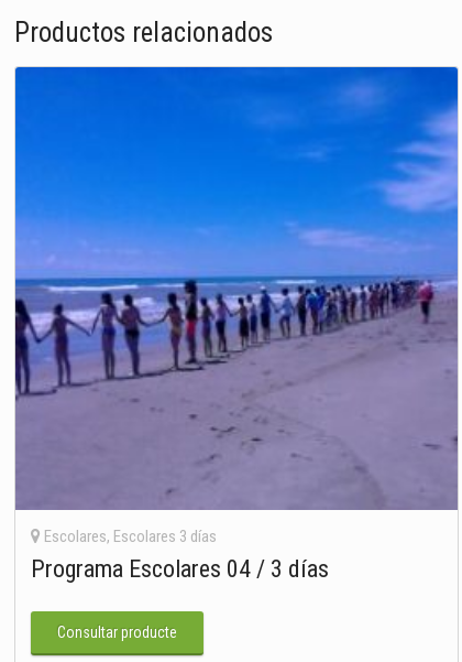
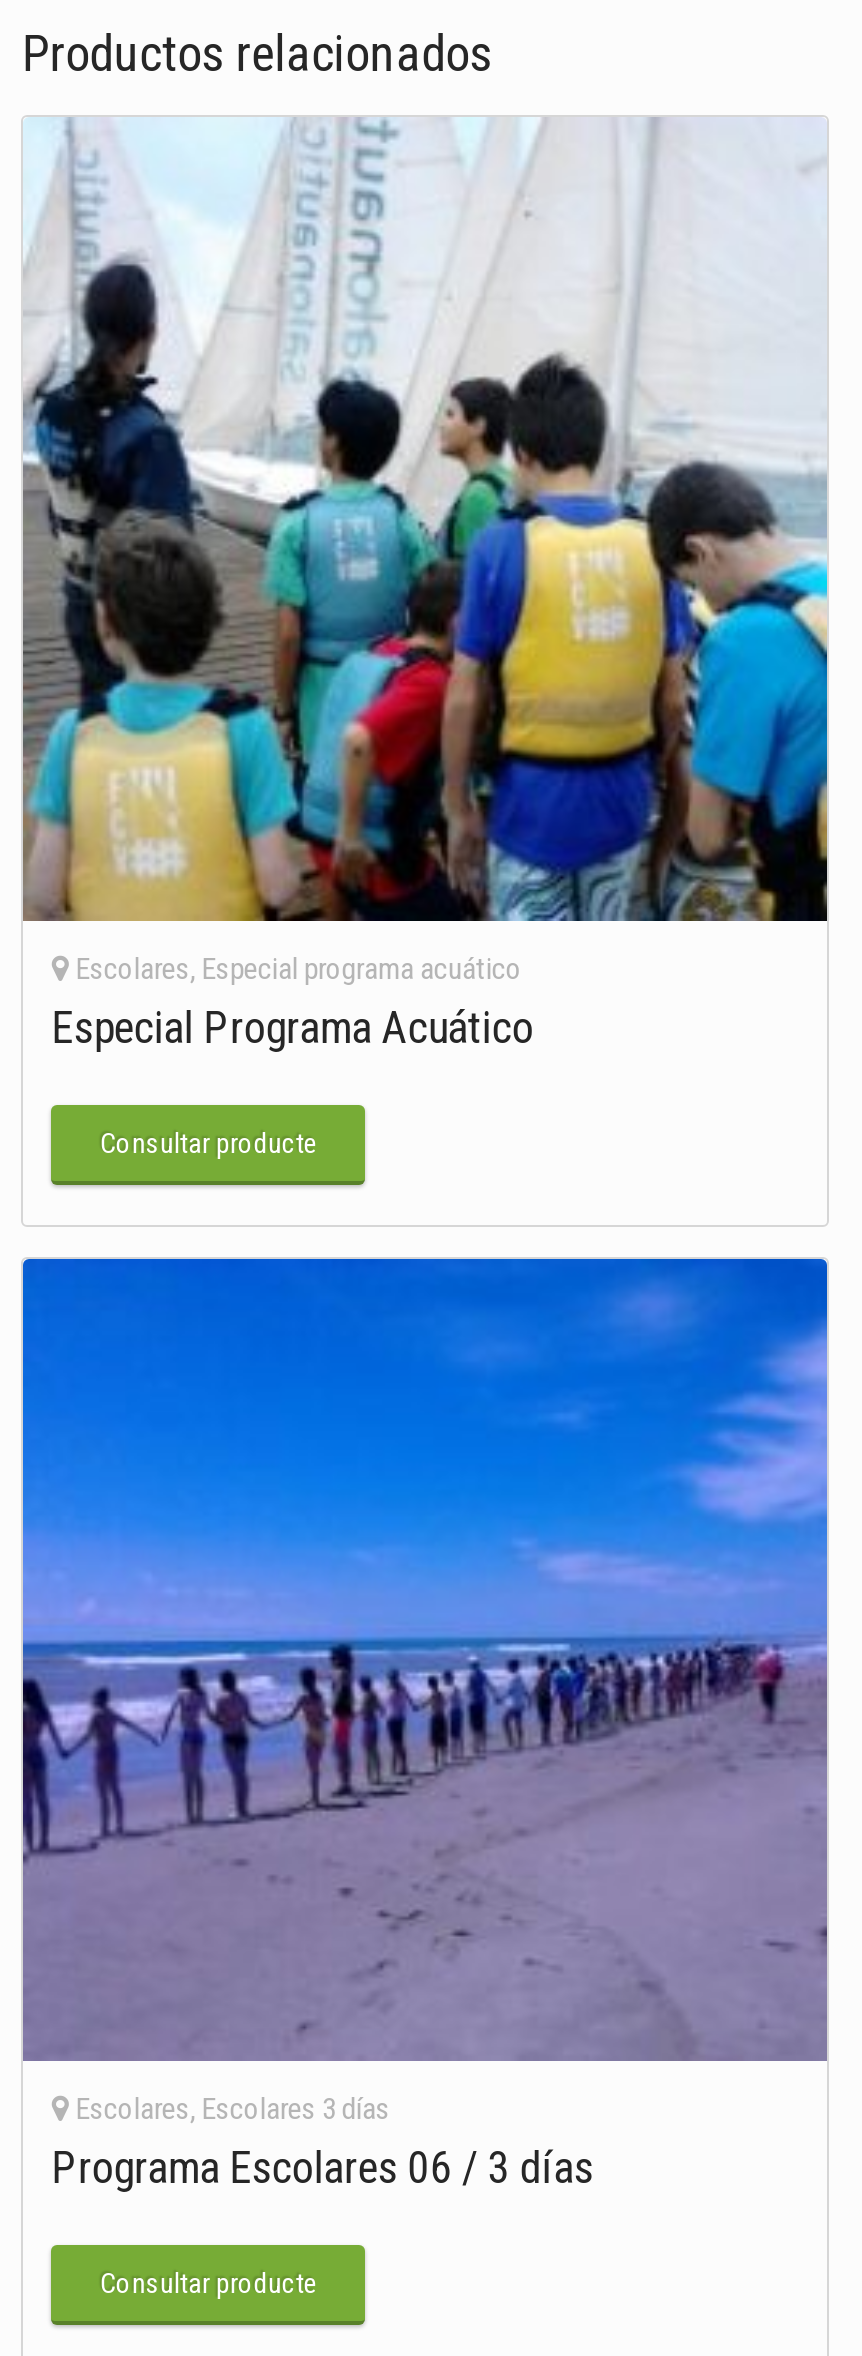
+ [image]
+ Escolares, Especial programa acuático
+ Especial Programa Acuático
+ Consultar producte

- Programa Escolares 04 / 3 días
+ Programa Escolares 06 / 3 días
